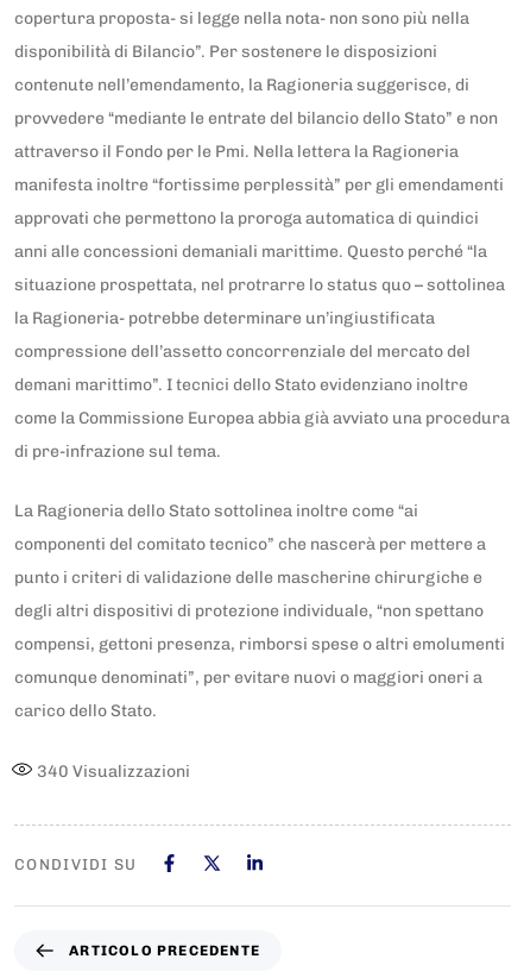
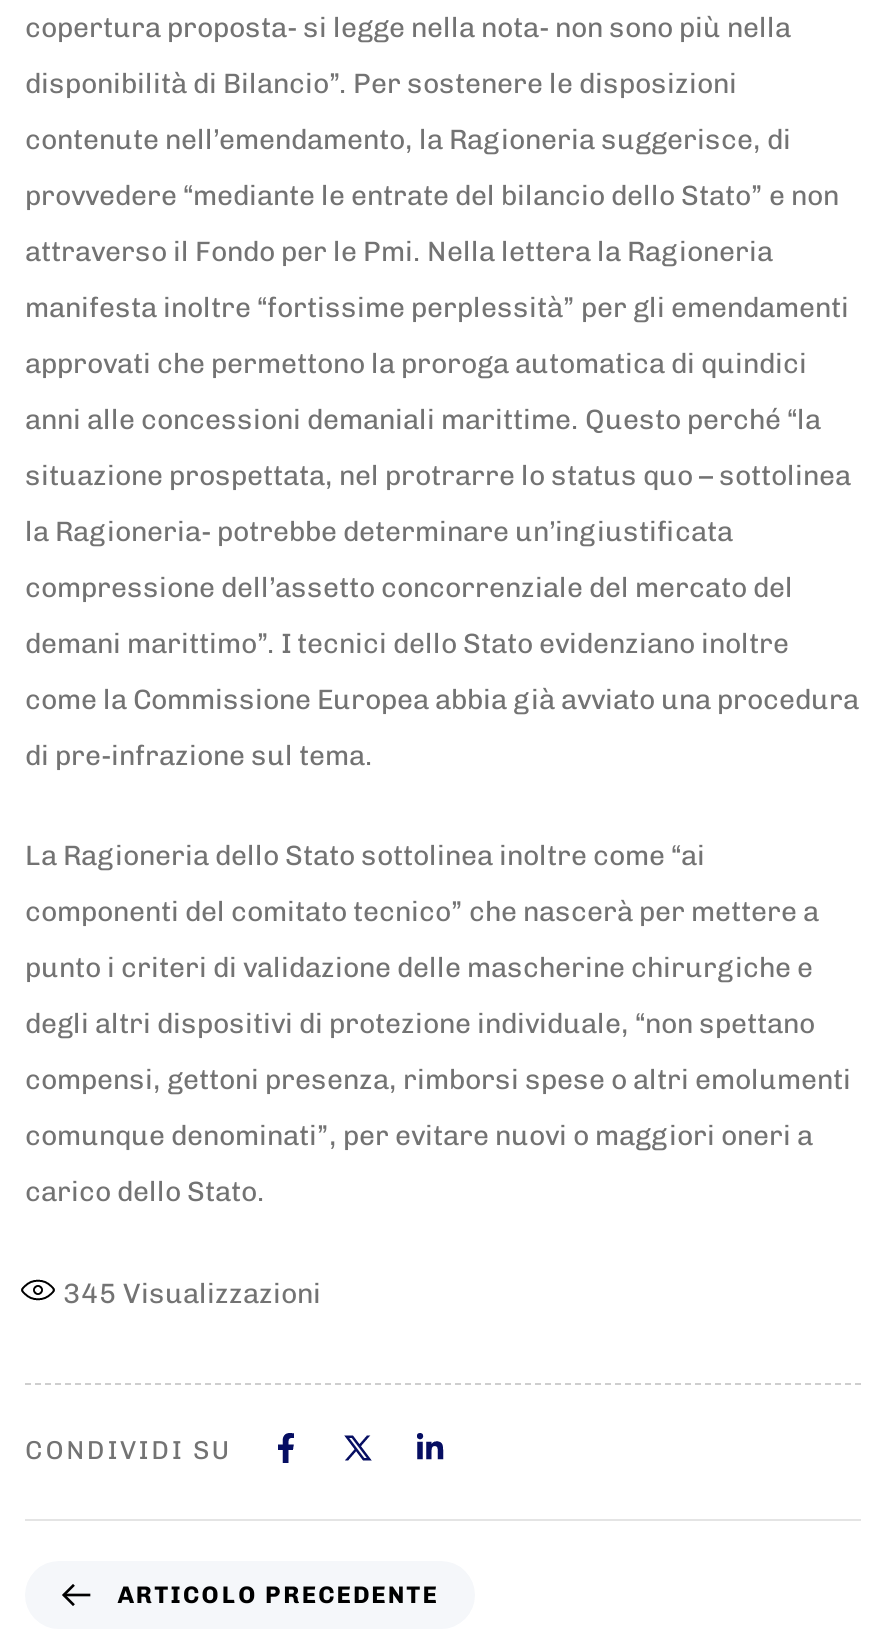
- 340 Visualizzazioni
+ 345 Visualizzazioni
